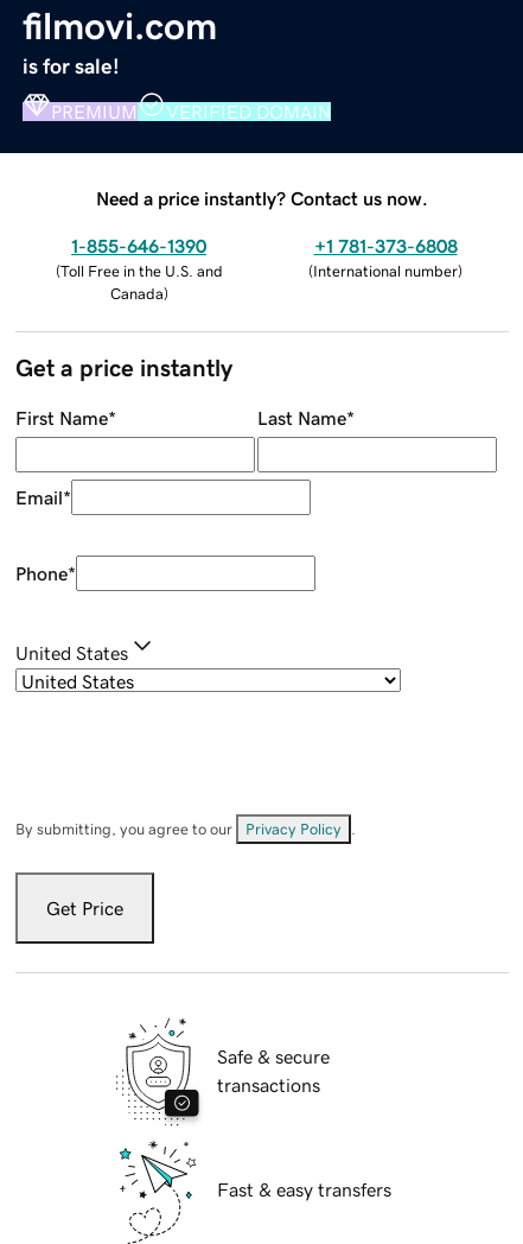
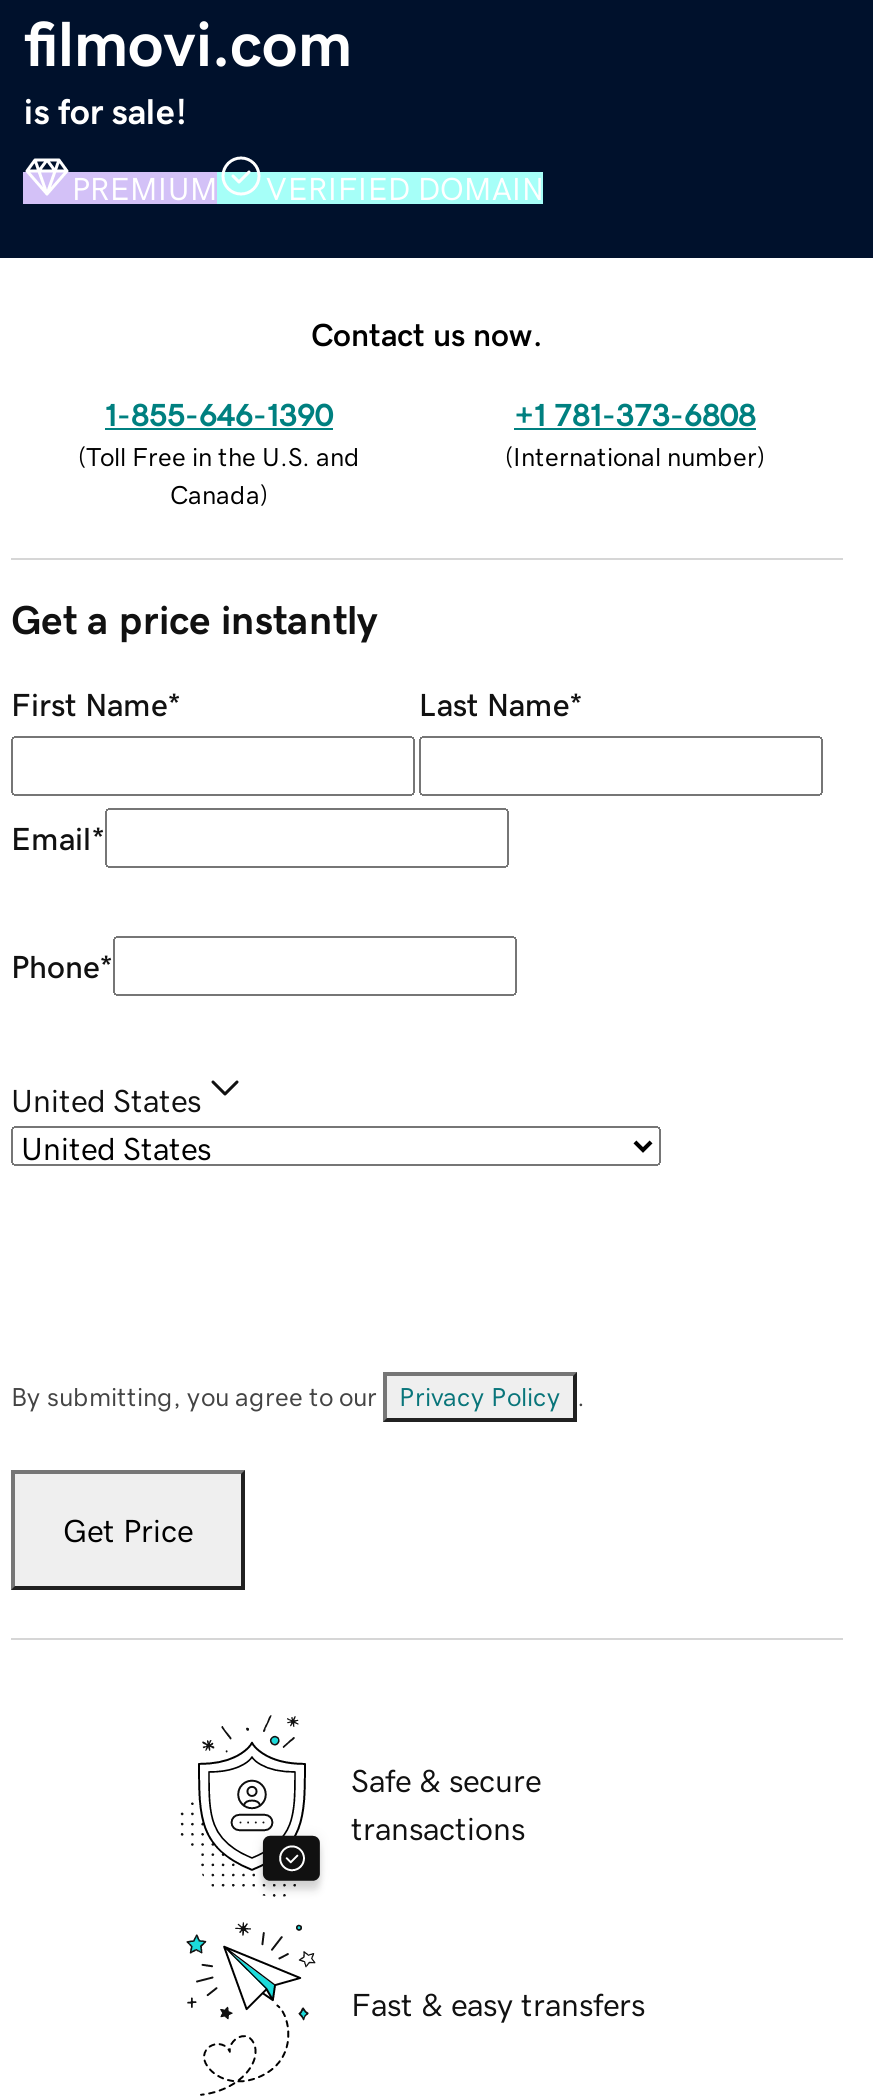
- Need a price instantly? Contact us now.
+ Contact us now.
